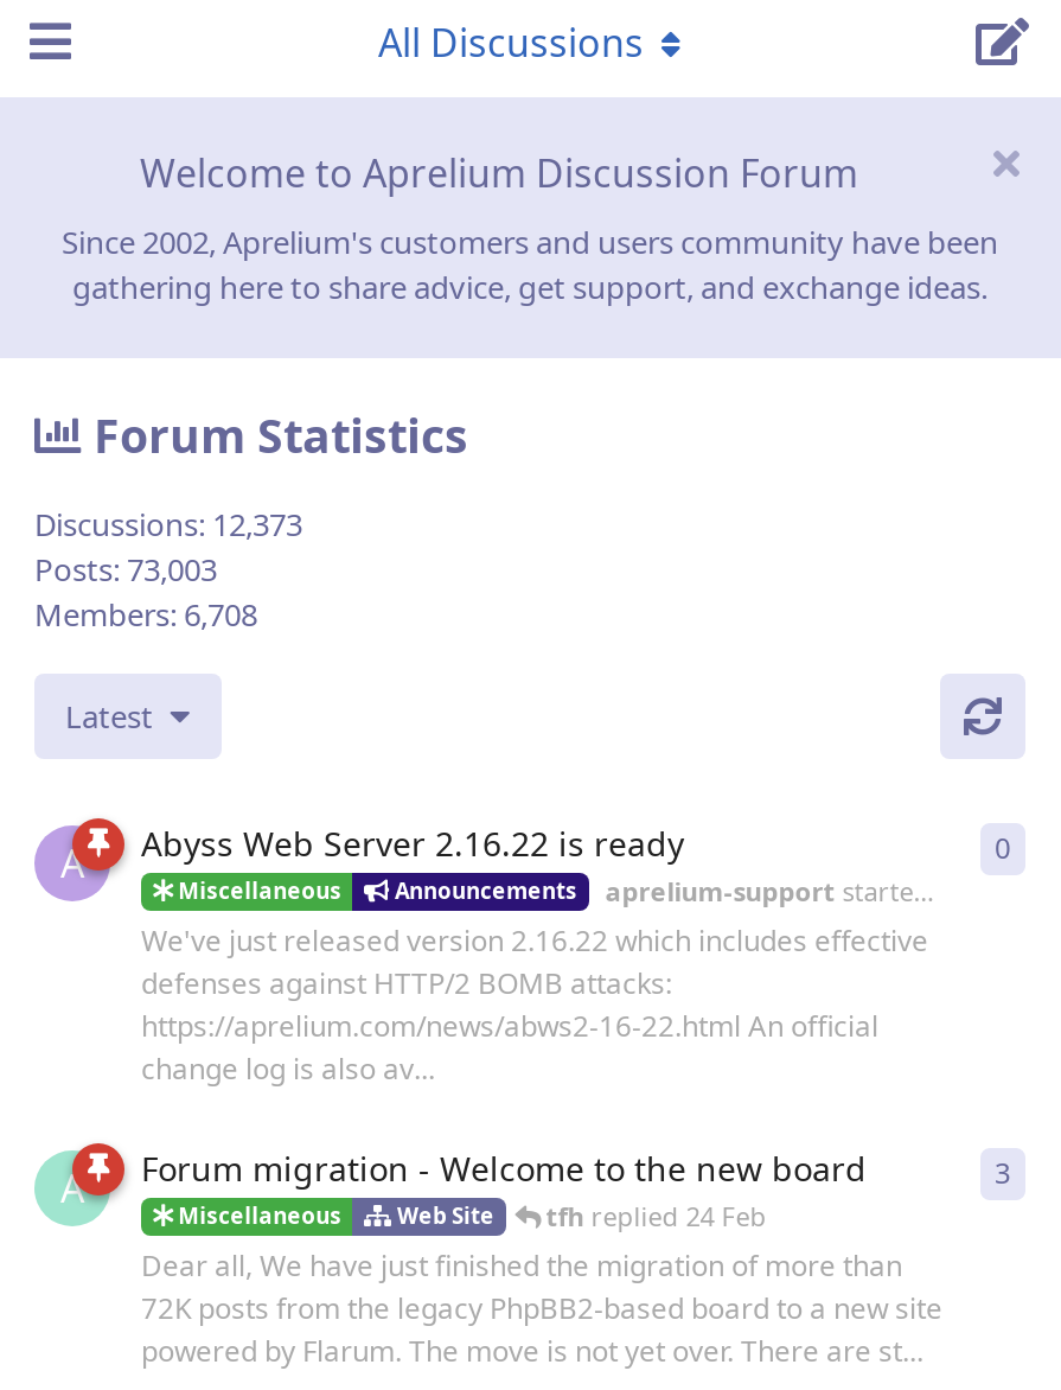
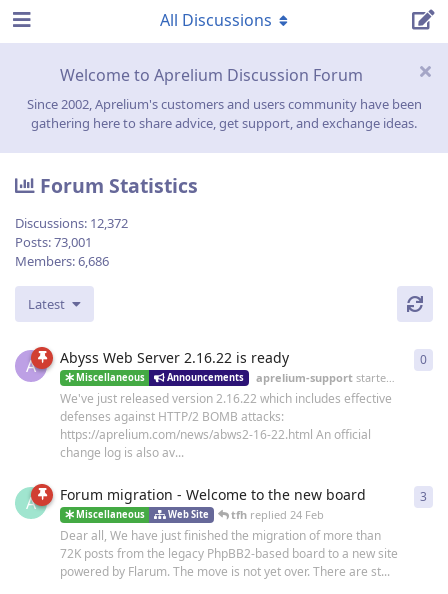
- Discussions: 12,373
+ Discussions: 12,372

- Posts: 73,003
+ Posts: 73,001

- Members: 6,708
+ Members: 6,686
